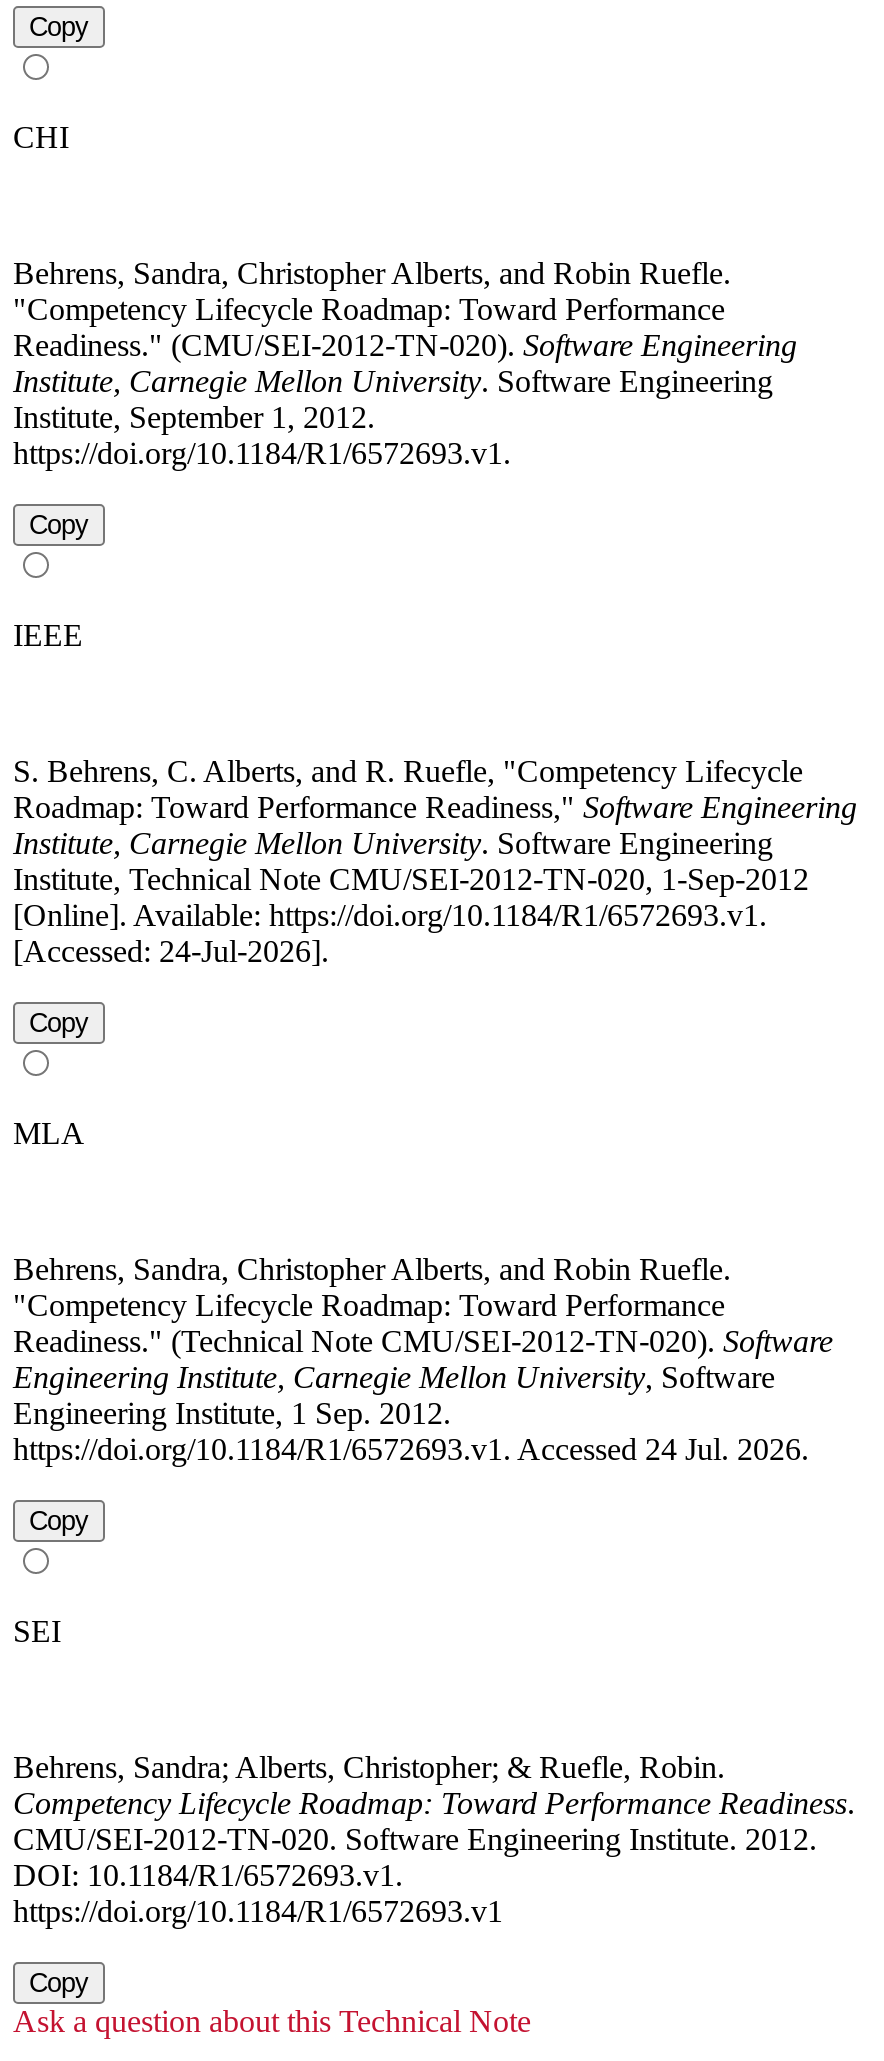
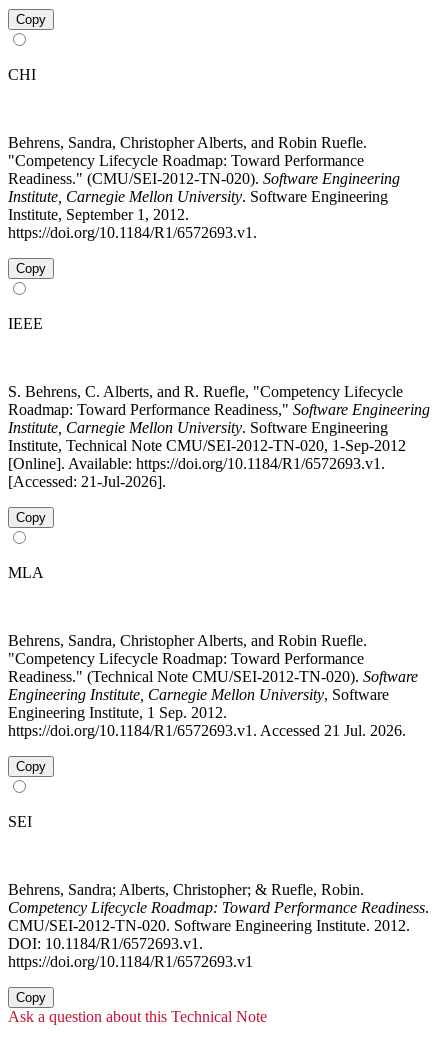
- [Accessed: 24-Jul-2026].
+ [Accessed: 21-Jul-2026].

- https://doi.org/10.1184/R1/6572693.v1. Accessed 24 Jul. 2026.
+ https://doi.org/10.1184/R1/6572693.v1. Accessed 21 Jul. 2026.
